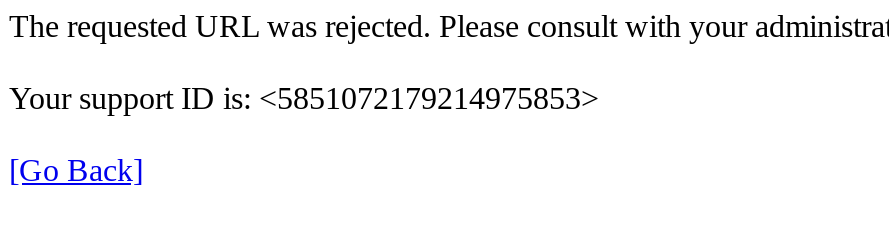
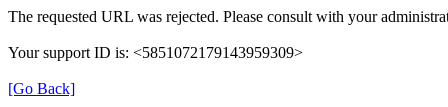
- Your support ID is: <5851072179214975853>
+ Your support ID is: <5851072179143959309>
